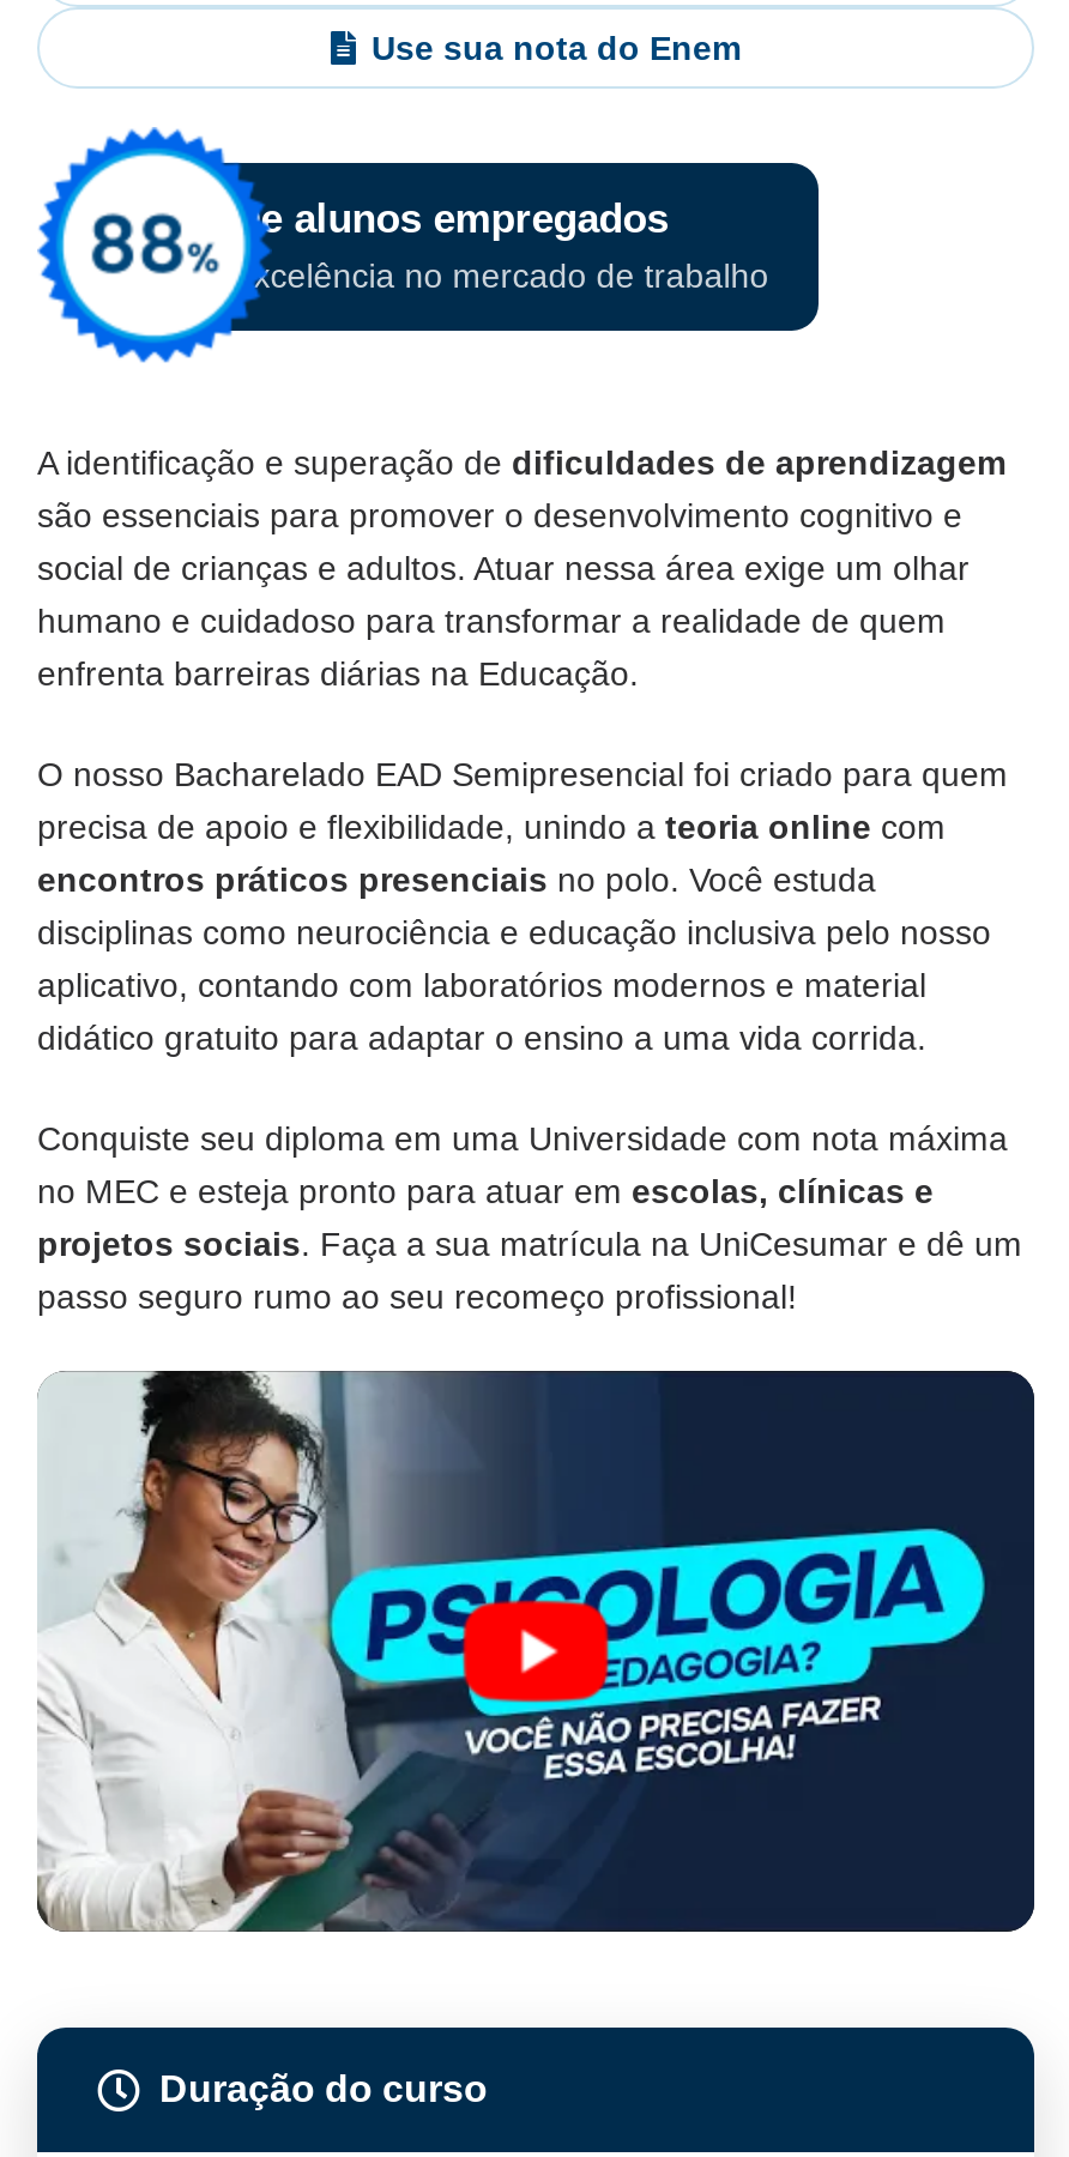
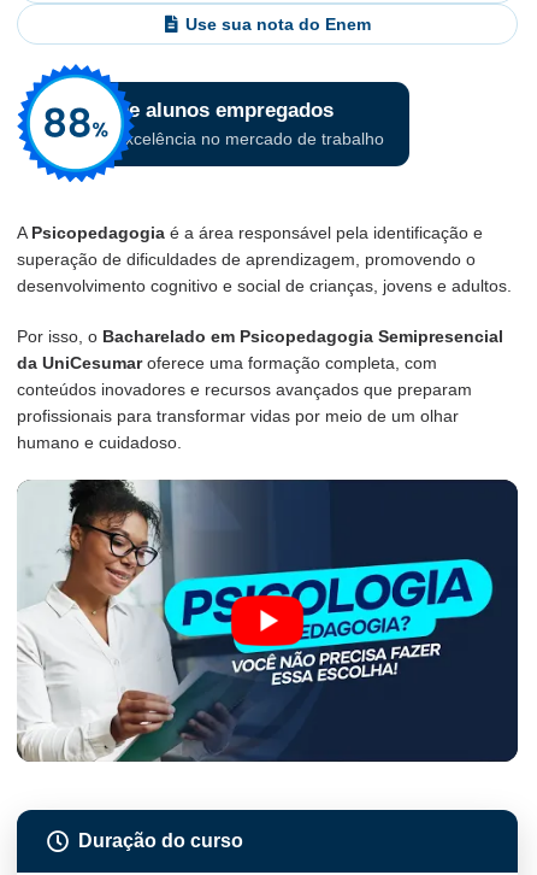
- A identificação e superação de dificuldades de aprendizagem
- são essenciais para promover o desenvolvimento cognitivo e
- social de crianças e adultos. Atuar nessa área exige um olhar
- humano e cuidadoso para transformar a realidade de quem
- enfrenta barreiras diárias na Educação.
- O nosso Bacharelado EAD Semipresencial foi criado para quem
- precisa de apoio e flexibilidade, unindo a teoria online com
- encontros práticos presenciais no polo. Você estuda
- disciplinas como neurociência e educação inclusiva pelo nosso
- aplicativo, contando com laboratórios modernos e material
- didático gratuito para adaptar o ensino a uma vida corrida.
- Conquiste seu diploma em uma Universidade com nota máxima
- no MEC e esteja pronto para atuar em escolas, clínicas e
- projetos sociais. Faça a sua matrícula na UniCesumar e dê um
- passo seguro rumo ao seu recomeço profissional!
+ A Psicopedagogia é a área responsável pela identificação e
+ superação de dificuldades de aprendizagem, promovendo o
+ desenvolvimento cognitivo e social de crianças, jovens e adultos.
+ Por isso, o Bacharelado em Psicopedagogia Semipresencial
+ da UniCesumar oferece uma formação completa, com
+ conteúdos inovadores e recursos avançados que preparam
+ profissionais para transformar vidas por meio de um olhar
+ humano e cuidadoso.
